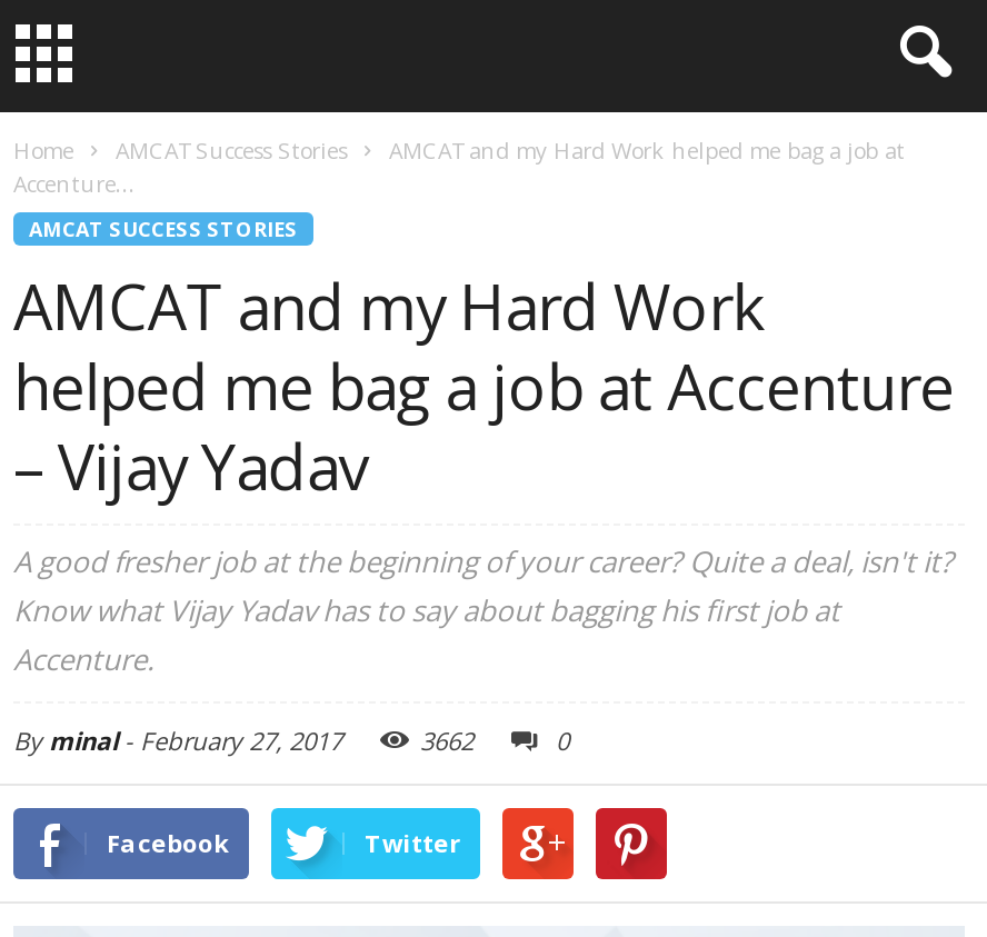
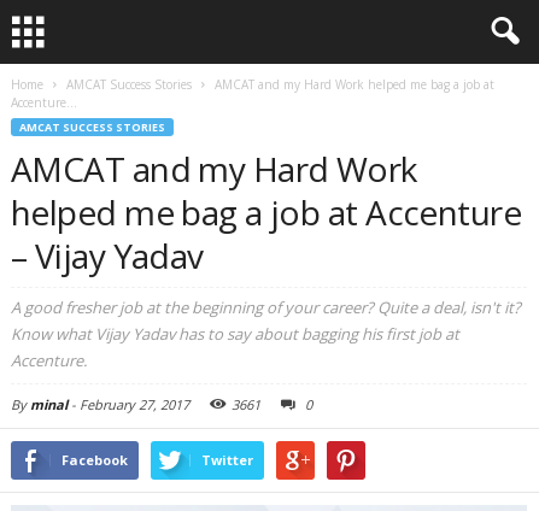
- 3662
+ 3661
